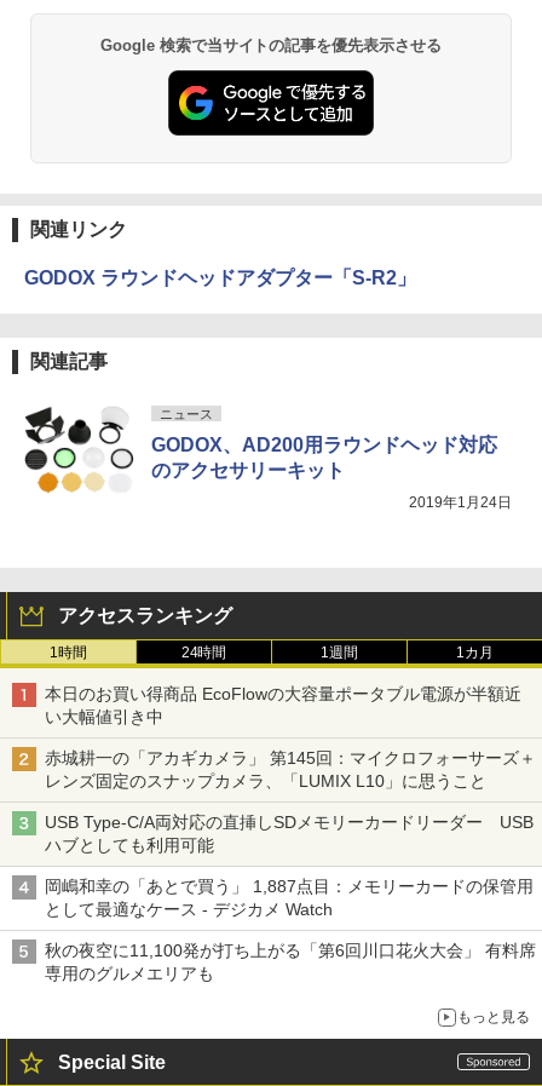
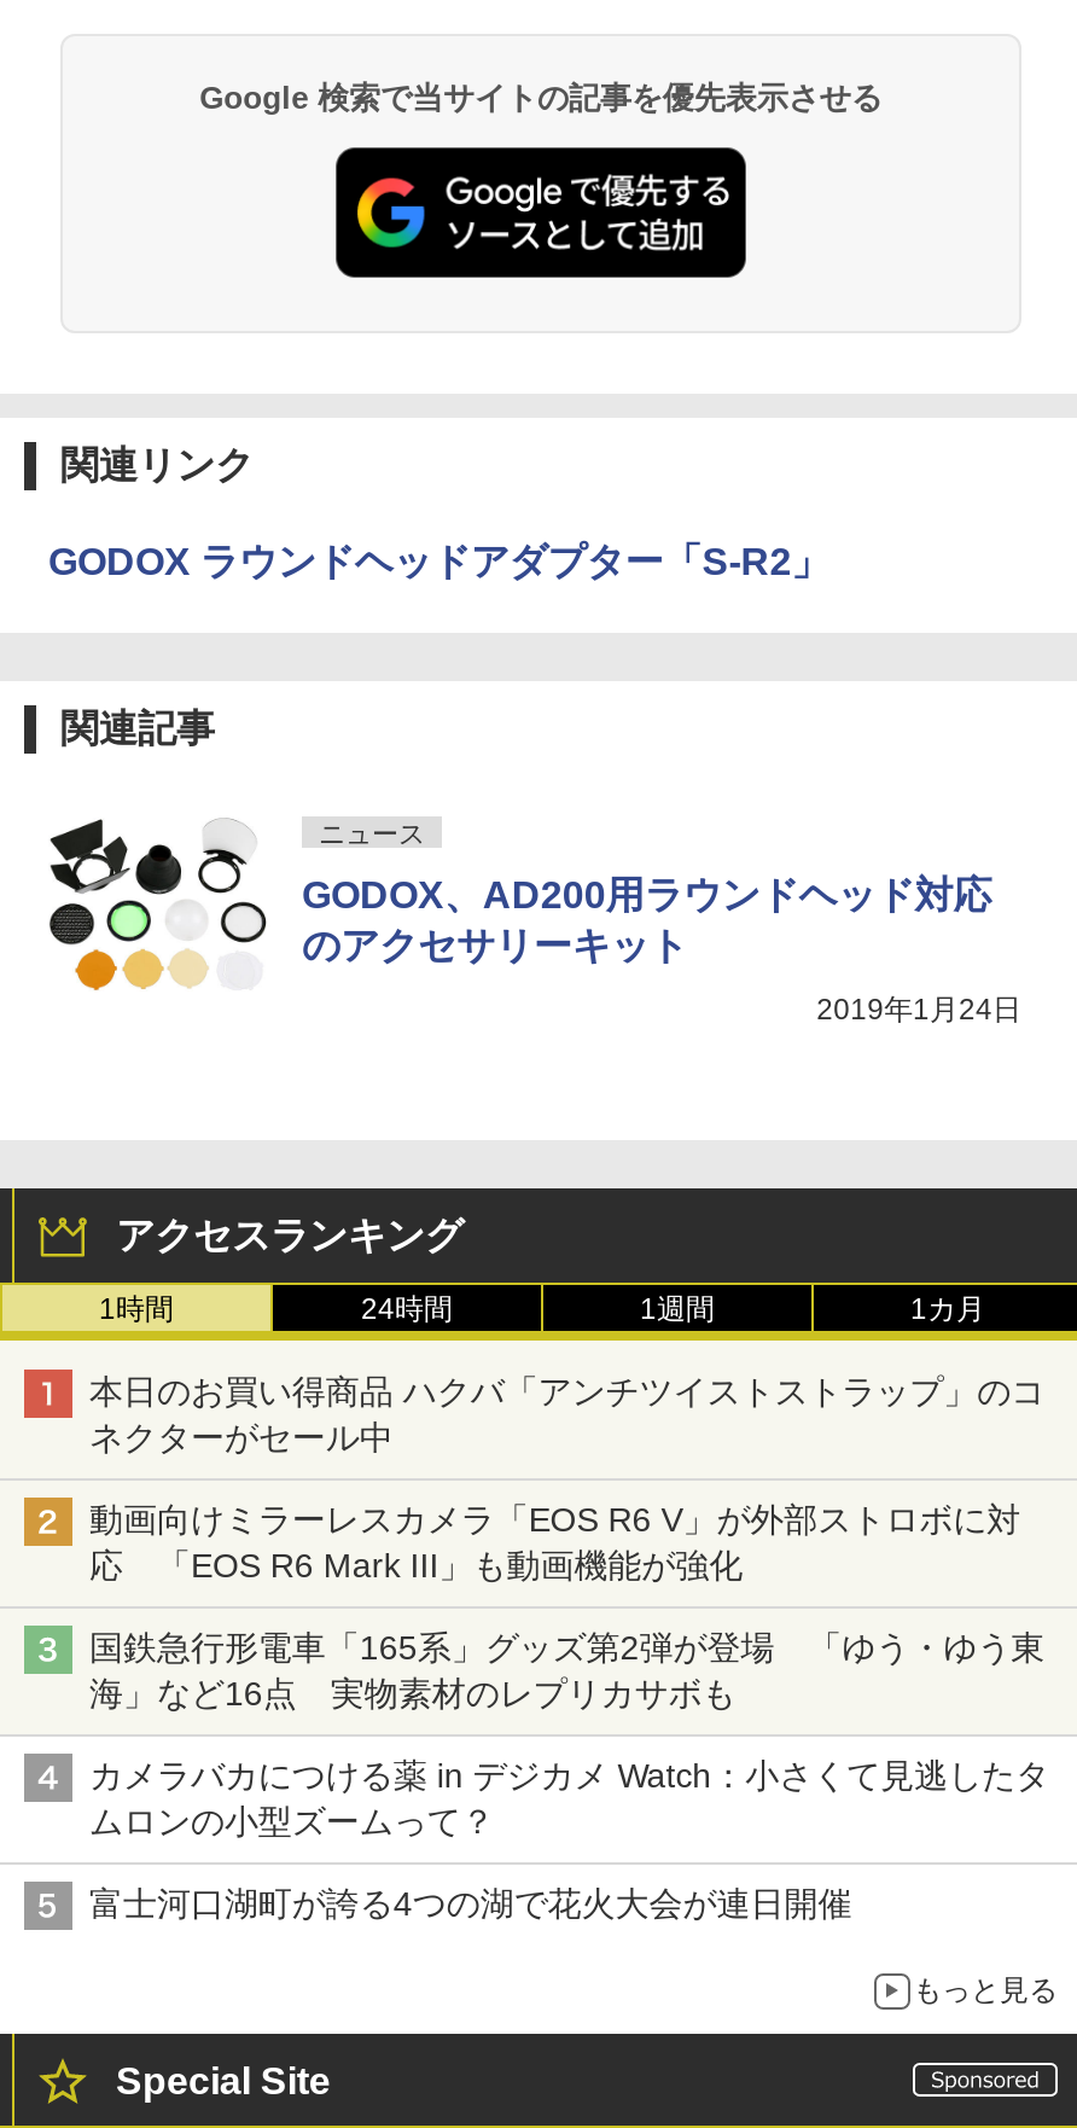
- 本日のお買い得商品 EcoFlowの大容量ポータブル電源が半額近
- い大幅値引き中
+ 本日のお買い得商品 ハクバ「アンチツイストストラップ」のコ
+ ネクターがセール中

- 赤城耕一の「アカギカメラ」 第145回：マイクロフォーサーズ＋
- レンズ固定のスナップカメラ、「LUMIX L10」に思うこと
+ 動画向けミラーレスカメラ「EOS R6 V」が外部ストロボに対
+ 応 「EOS R6 Mark III」も動画機能が強化

- USB Type-C/A両対応の直挿しSDメモリーカードリーダー USB
- ハブとしても利用可能
+ 国鉄急行形電車「165系」グッズ第2弾が登場 「ゆう・ゆう東
+ 海」など16点 実物素材のレプリカサボも

- 岡嶋和幸の「あとで買う」 1,887点目：メモリーカードの保管用
- として最適なケース - デジカメ Watch
+ カメラバカにつける薬 in デジカメ Watch：小さくて見逃したタ
+ ムロンの小型ズームって？

- 秋の夜空に11,100発が打ち上がる「第6回川口花火大会」 有料席
- 専用のグルメエリアも
+ 富士河口湖町が誇る4つの湖で花火大会が連日開催
